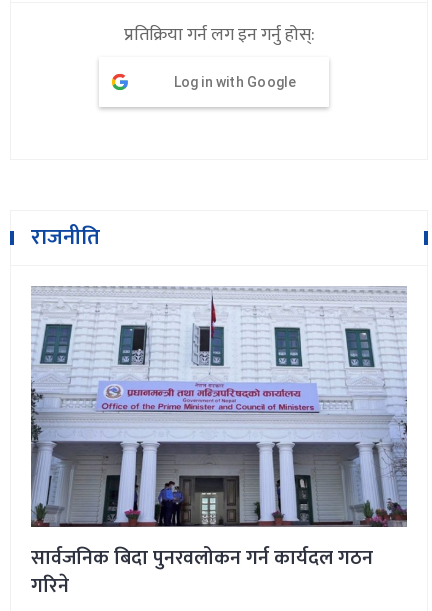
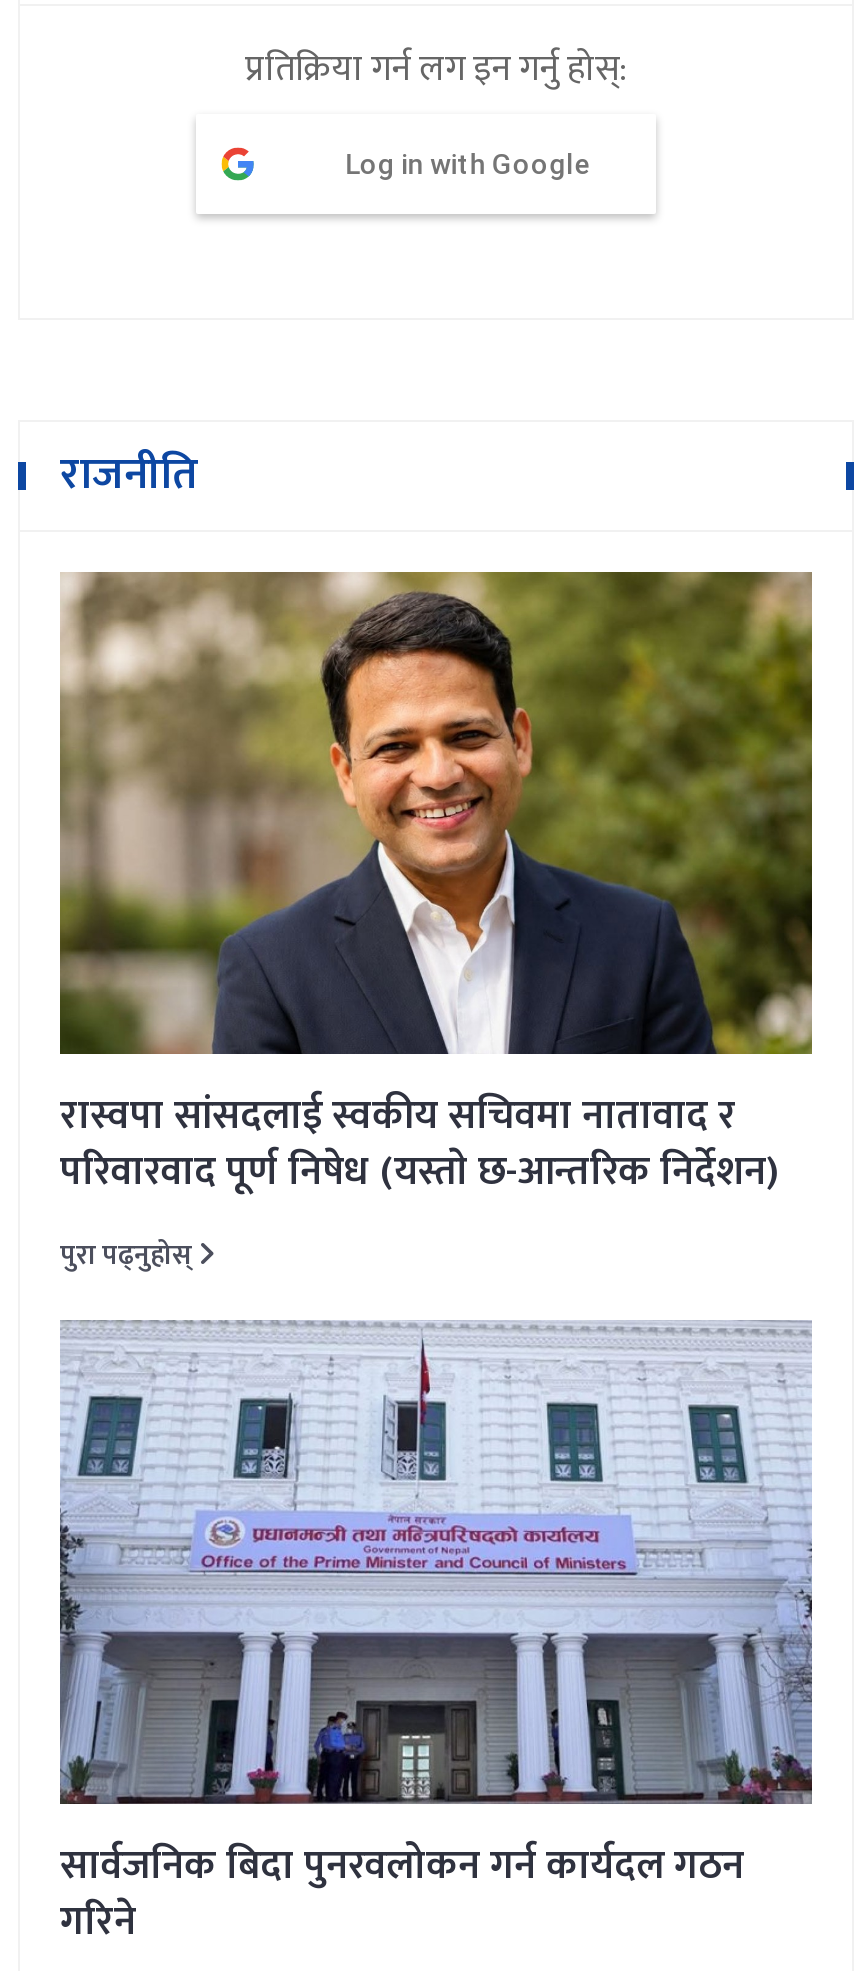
+ [image]
+ रास्वपा सांसदलाई स्वकीय सचिवमा नातावाद र
+ परिवारवाद पूर्ण निषेध (यस्ताे छ-आन्तरिक निर्देशन)
+ पुरा पढ्नुहोस्
